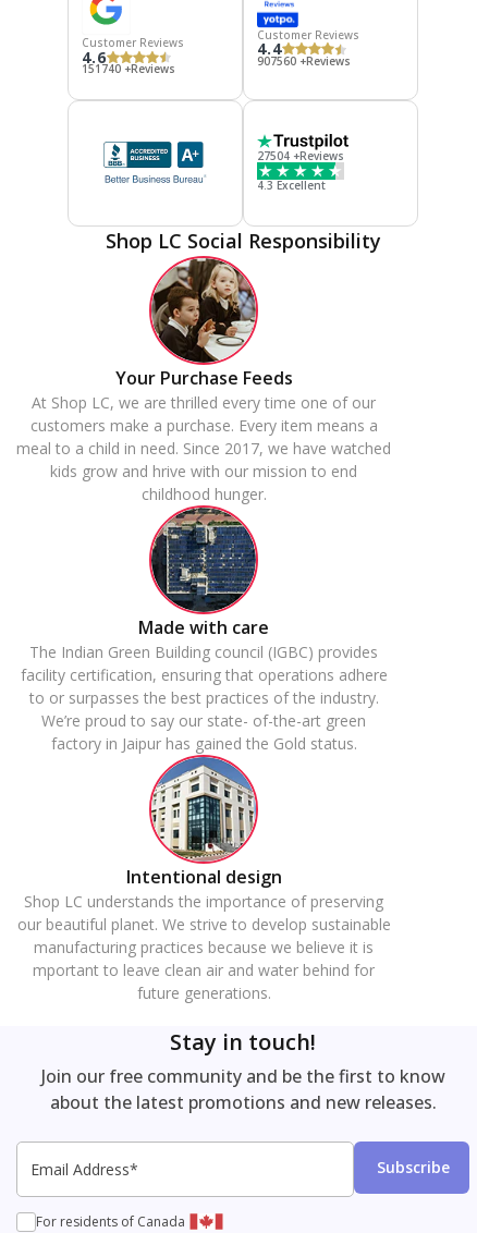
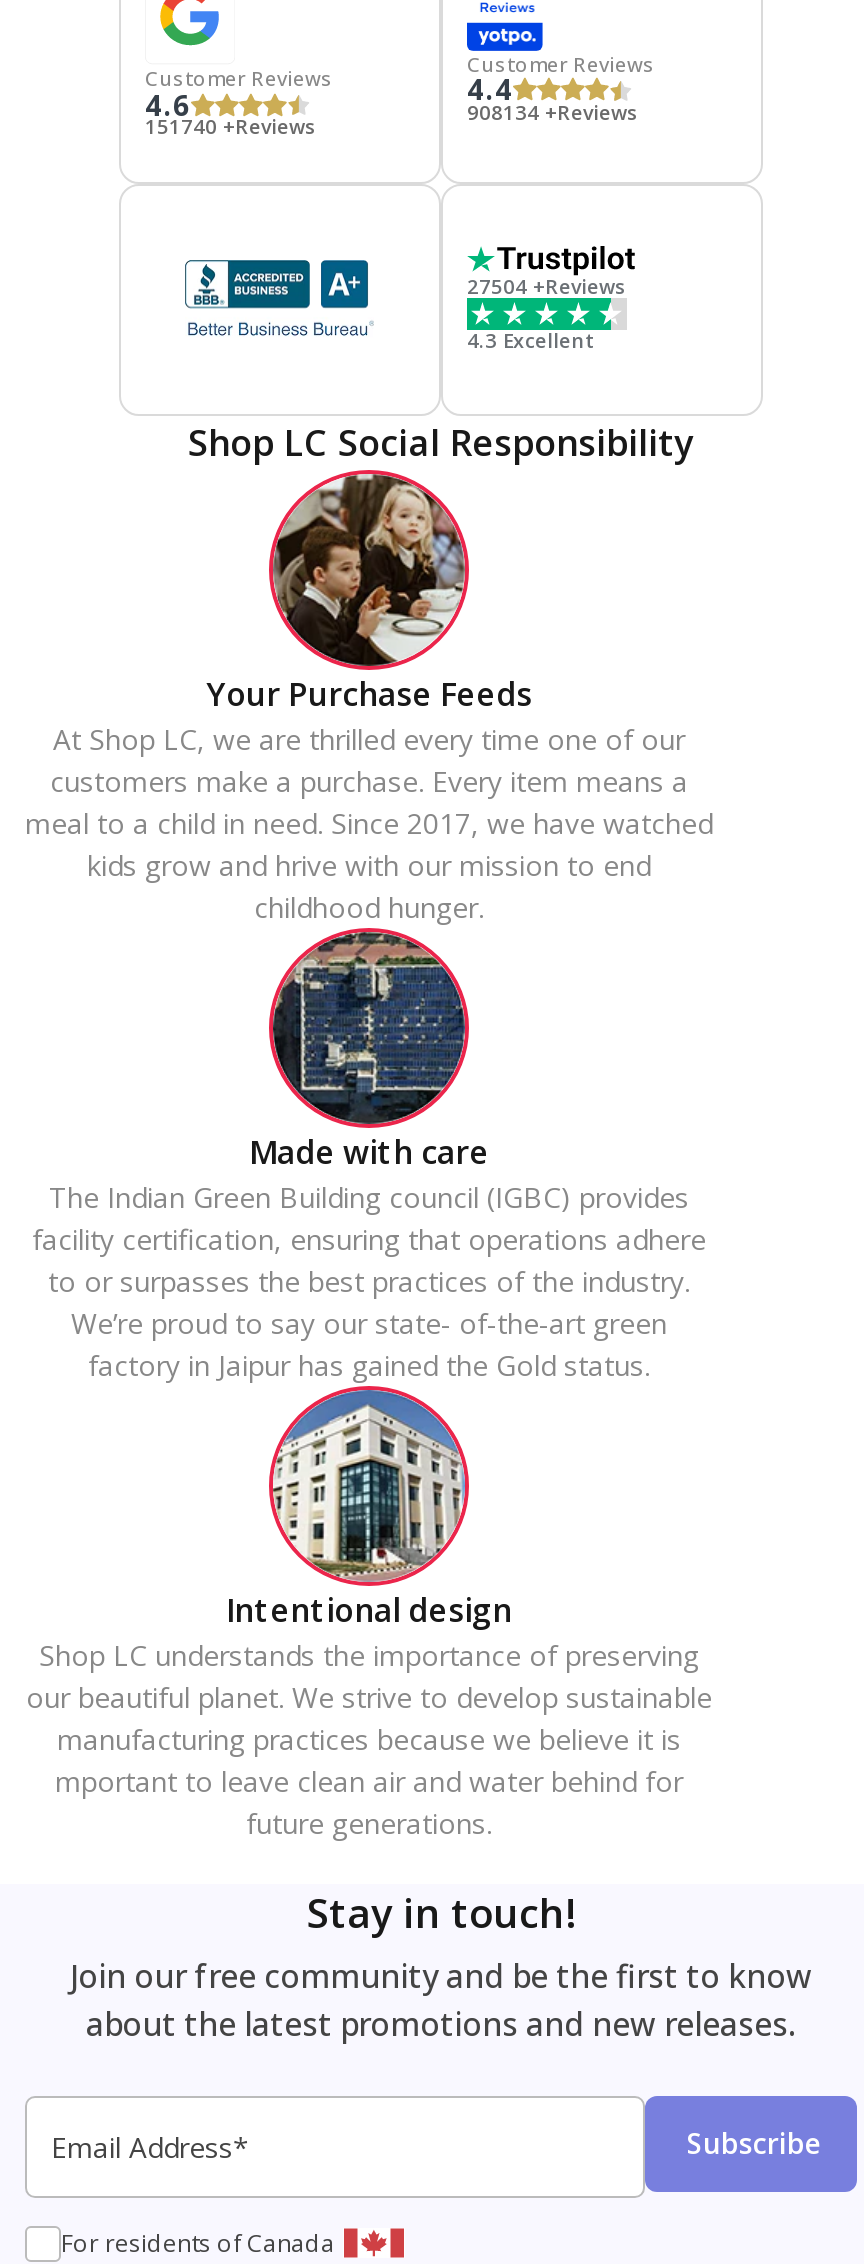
- 907560 +Reviews
+ 908134 +Reviews
